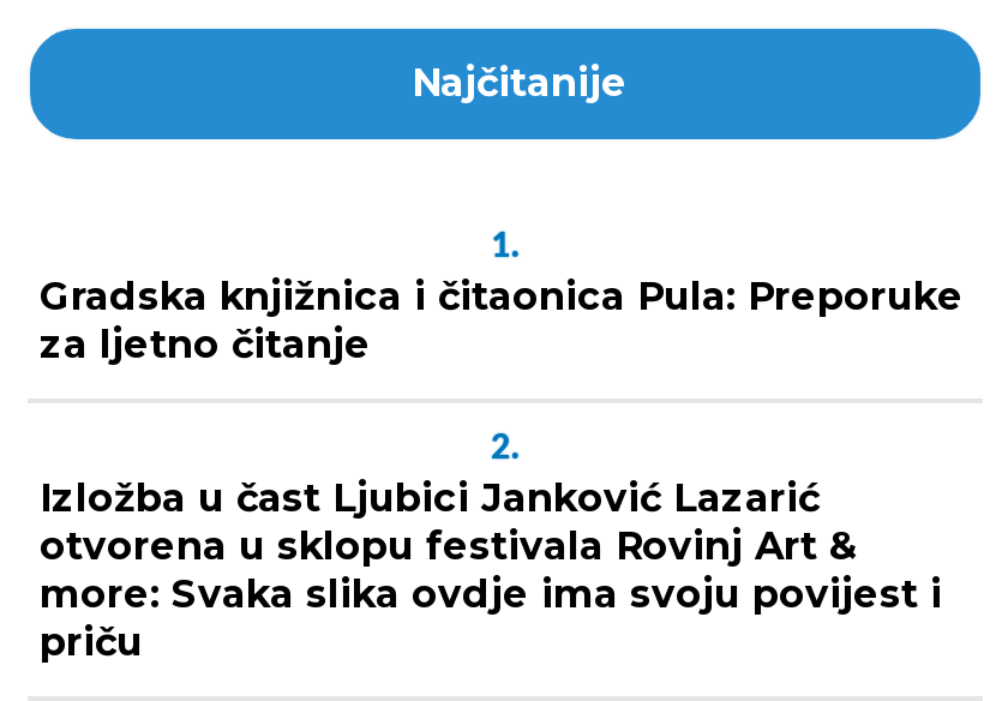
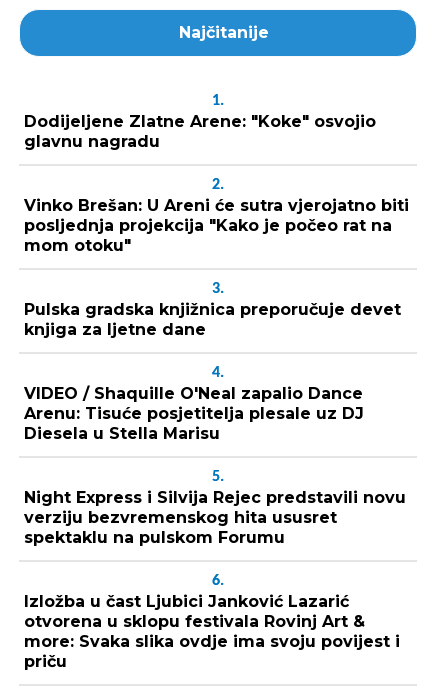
- Gradska knjižnica i čitaonica Pula: Preporuke
- za ljetno čitanje
+ Dodijeljene Zlatne Arene: "Koke" osvojio
+ glavnu nagradu

+ Vinko Brešan: U Areni će sutra vjerojatno biti
+ posljednja projekcija "Kako je počeo rat na
+ mom otoku"
+ 3.
+ Pulska gradska knjižnica preporučuje devet
+ knjiga za ljetne dane
+ 4.
+ VIDEO / Shaquille O'Neal zapalio Dance
+ Arenu: Tisuće posjetitelja plesale uz DJ
+ Diesela u Stella Marisu
+ 5.
+ Night Express i Silvija Rejec predstavili novu
+ verziju bezvremenskog hita ususret
+ spektaklu na pulskom Forumu
+ 6.
